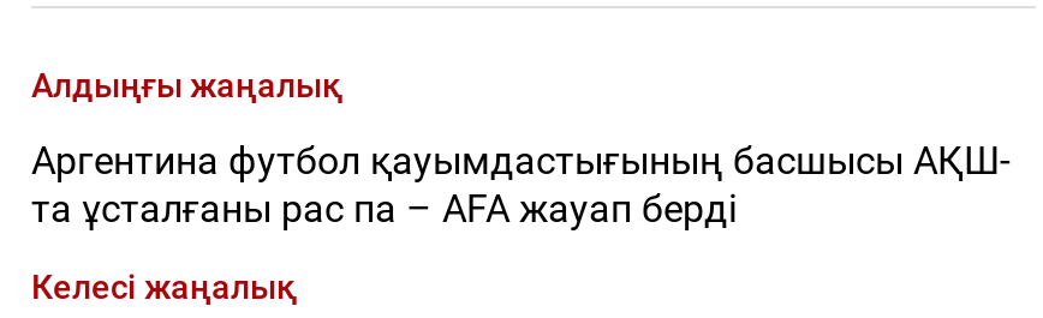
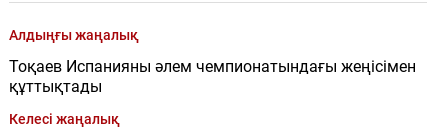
- Аргентина футбол қауымдастығының басшысы АҚШ-
- та ұсталғаны рас па – AFA жауап берді
+ Тоқаев Испанияны әлем чемпионатындағы жеңісімен
+ құттықтады
